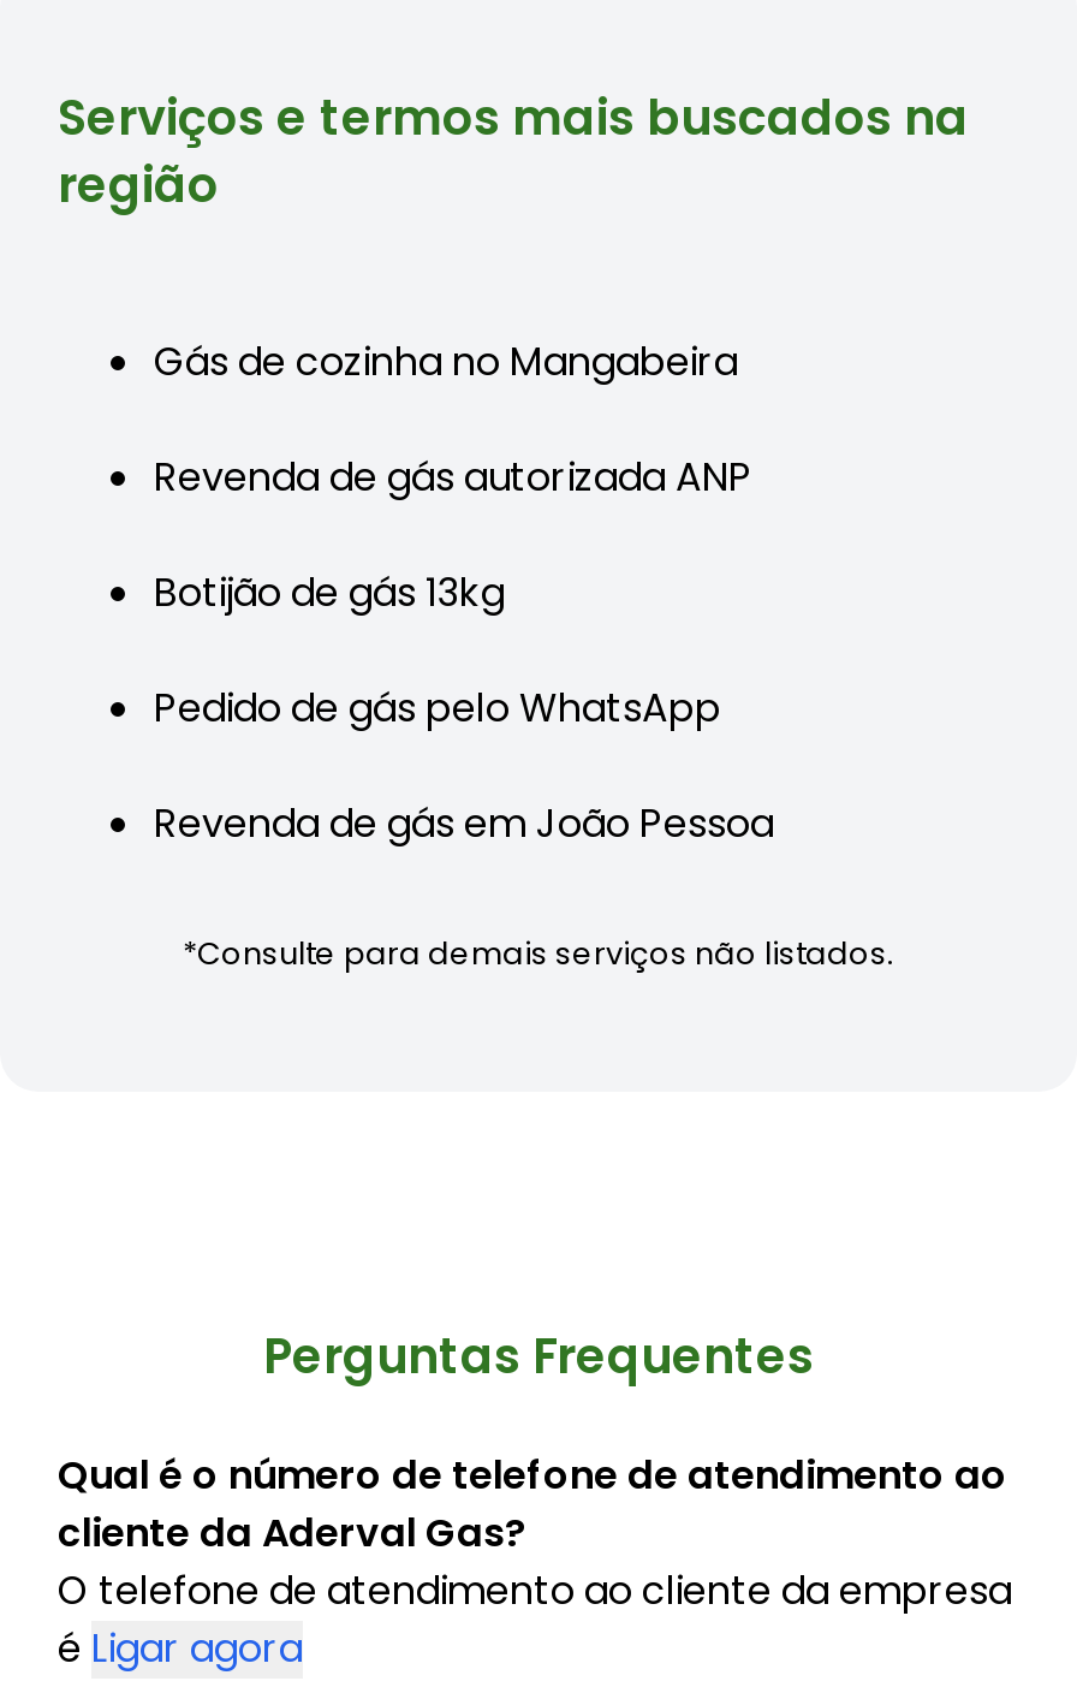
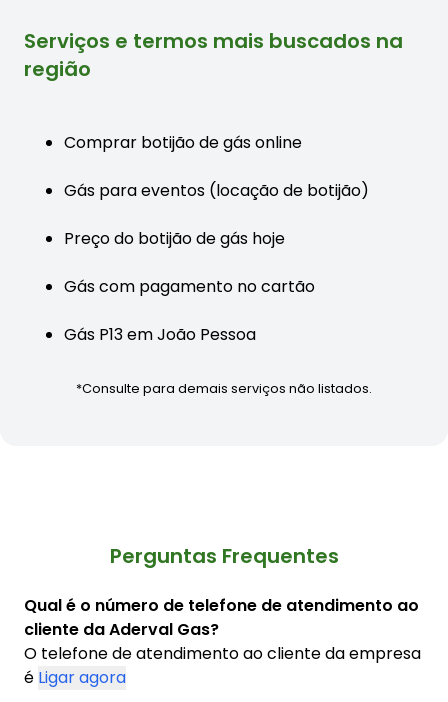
- Gás de cozinha no Mangabeira
+ Comprar botijão de gás online

- Revenda de gás autorizada ANP
+ Gás para eventos (locação de botijão)

- Botijão de gás 13kg
+ Preço do botijão de gás hoje

- Pedido de gás pelo WhatsApp
+ Gás com pagamento no cartão

- Revenda de gás em João Pessoa
+ Gás P13 em João Pessoa
